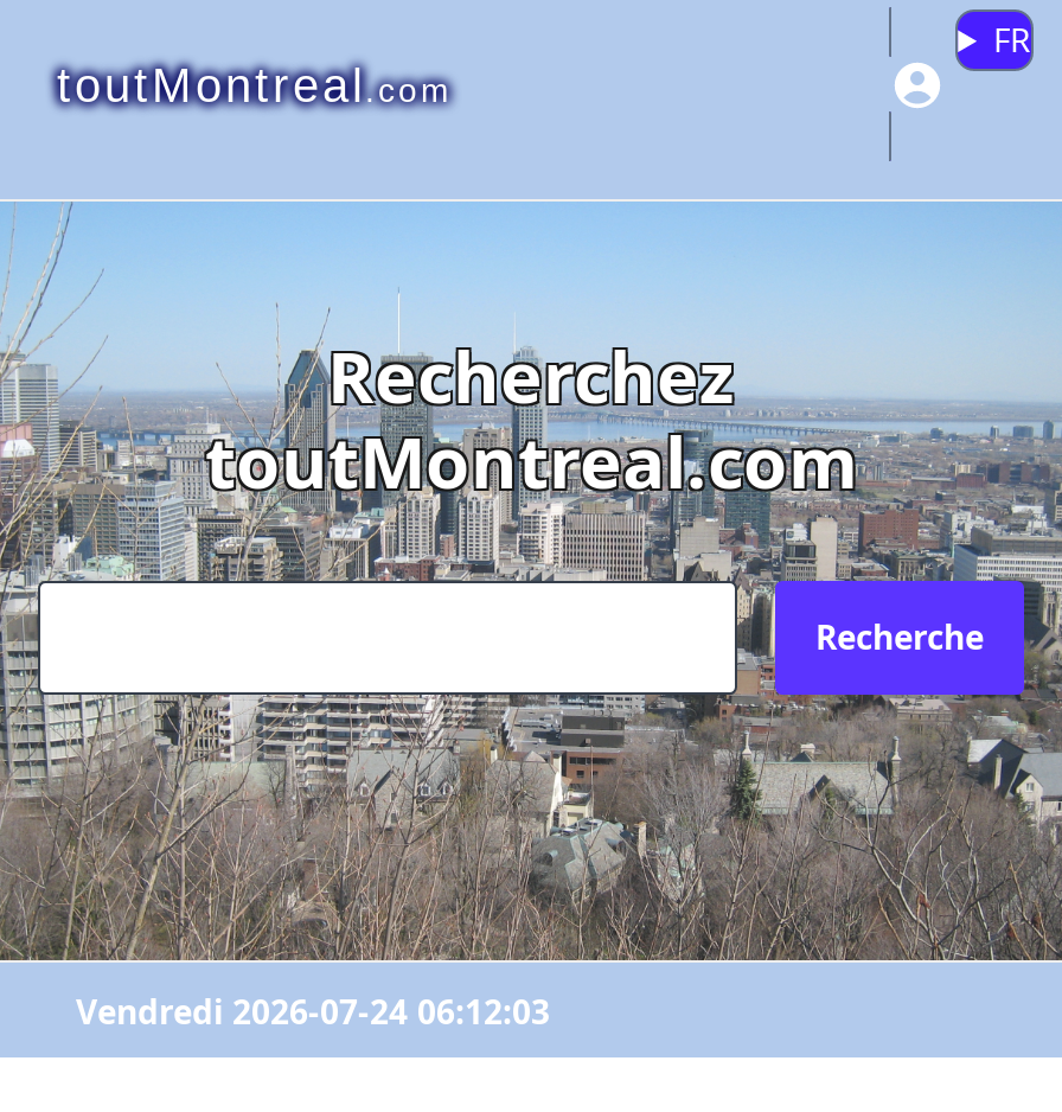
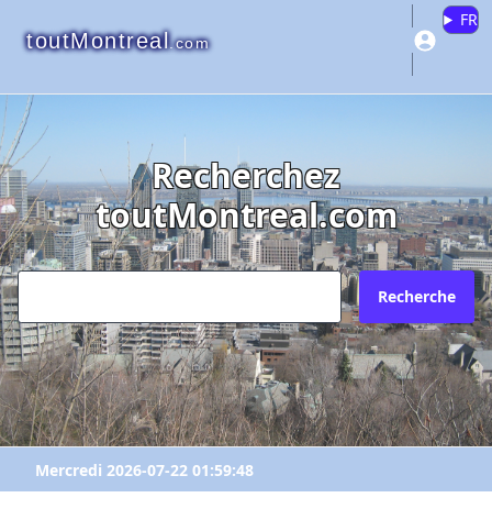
- Vendredi 2026-07-24 06:12:03
+ Mercredi 2026-07-22 01:59:48
